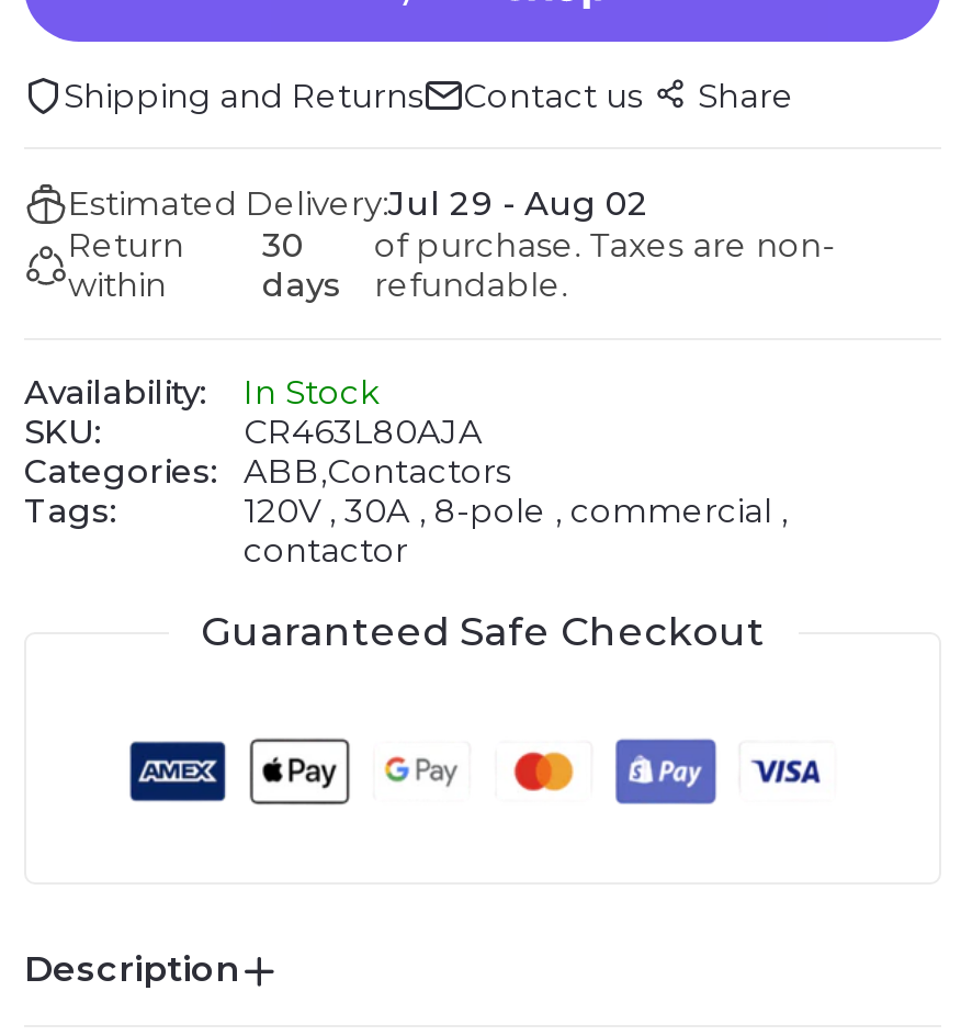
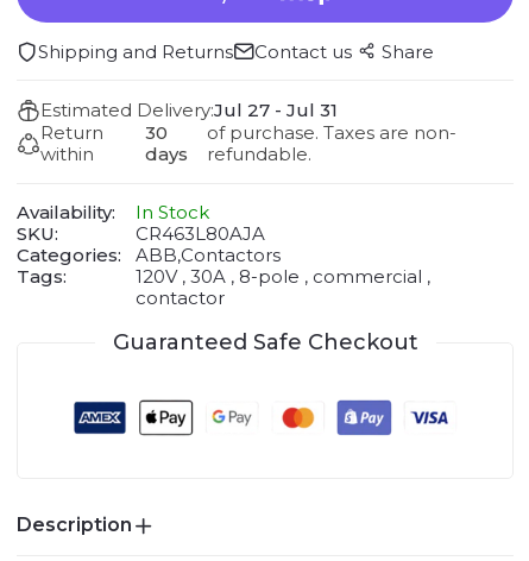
- Estimated Delivery:Jul 29 - Aug 02
+ Estimated Delivery:Jul 27 - Jul 31
